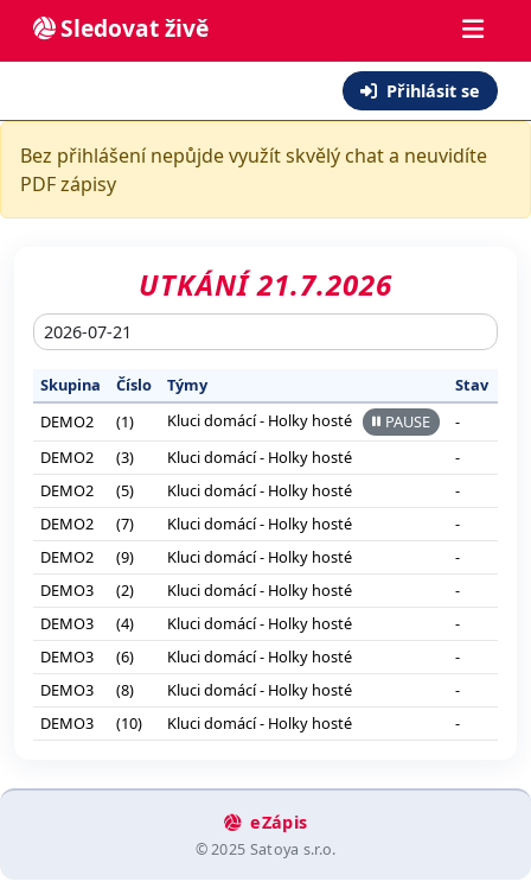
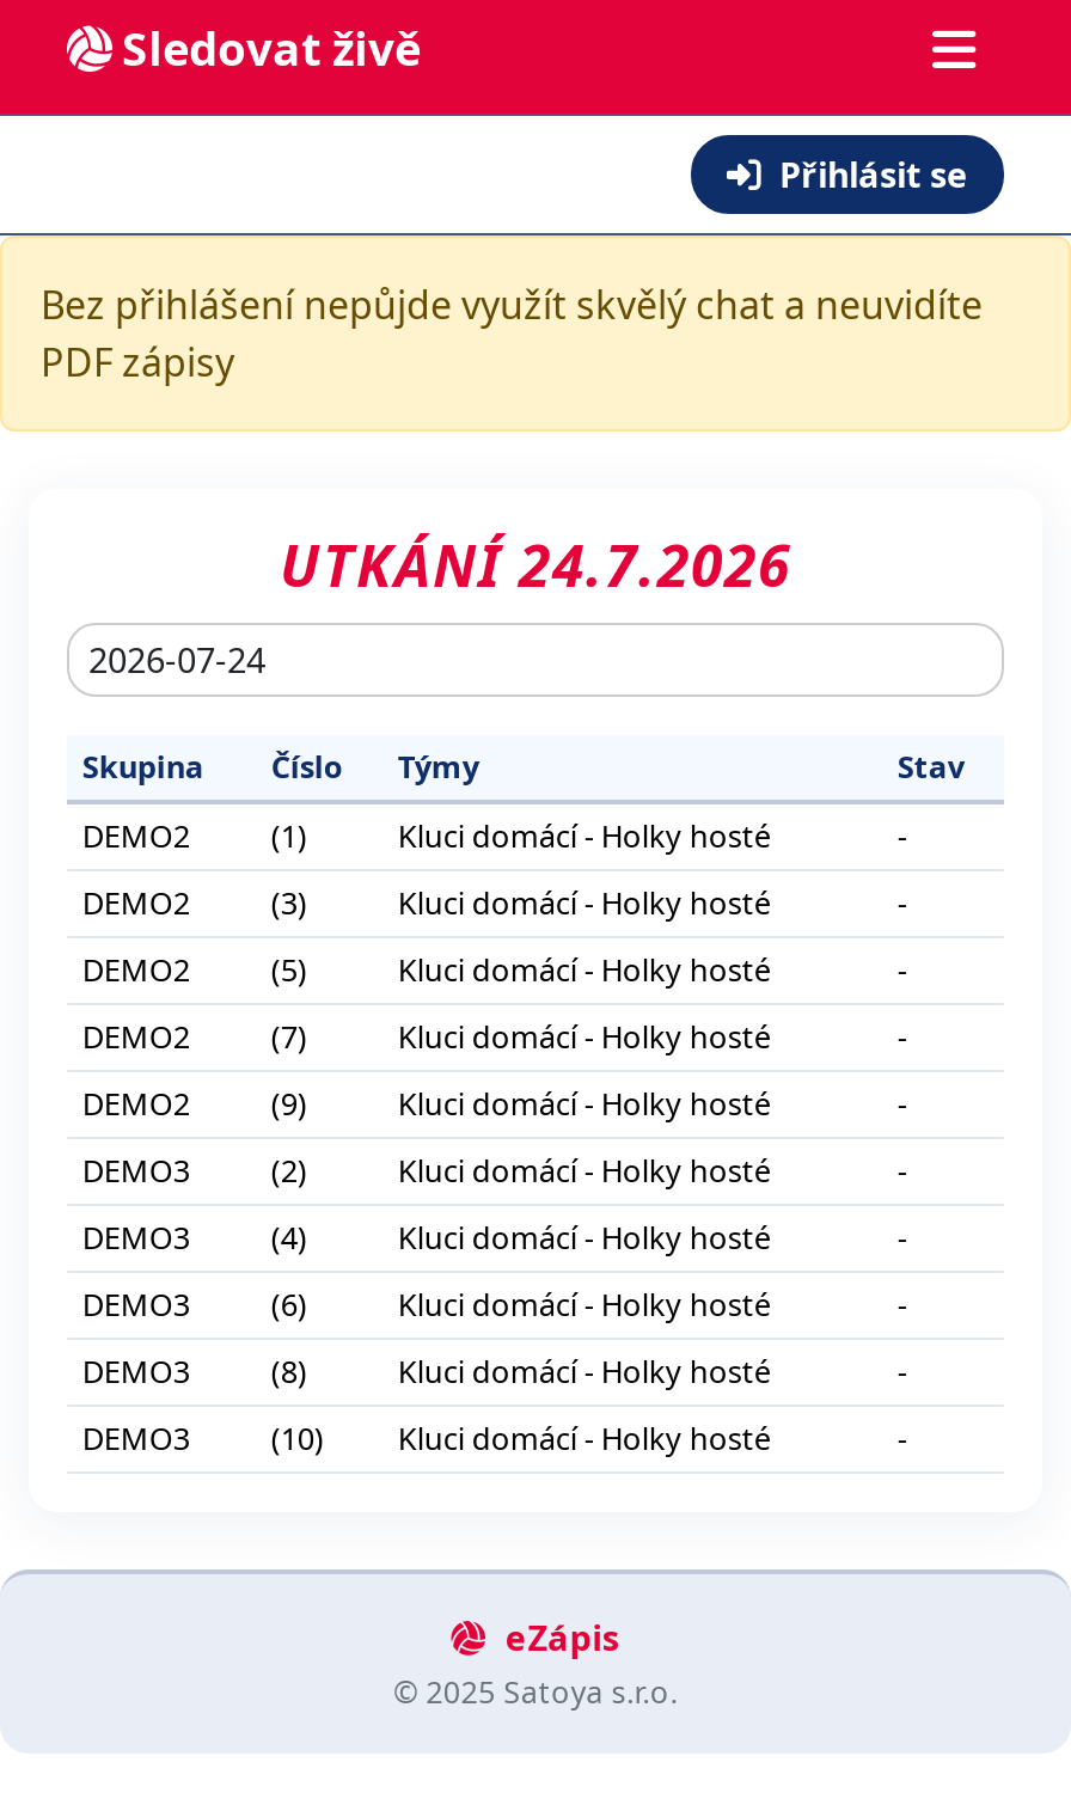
- UTKÁNÍ 21.7.2026
+ UTKÁNÍ 24.7.2026

- PAUSE
